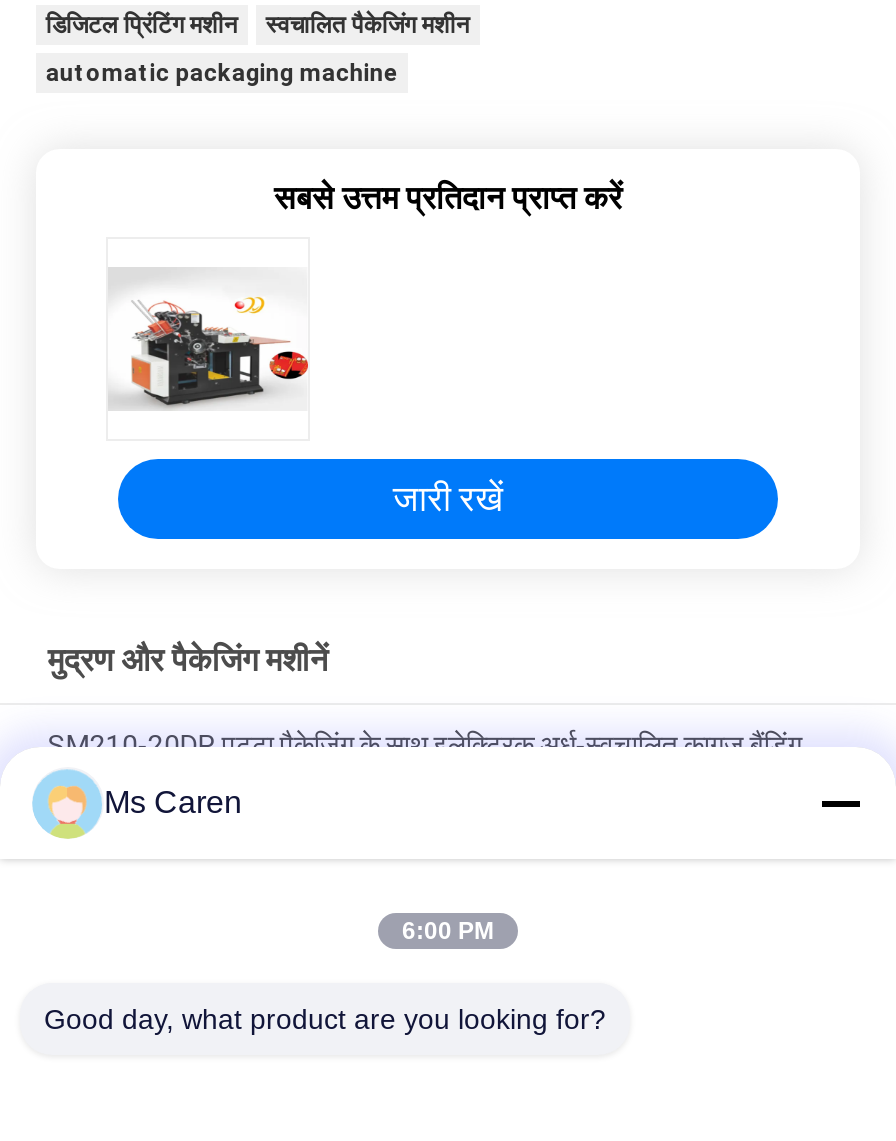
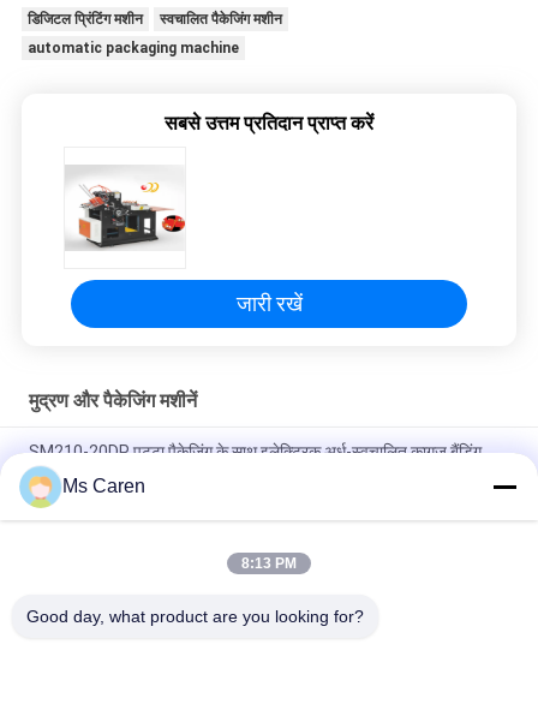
- 6:00 PM
+ 8:13 PM
